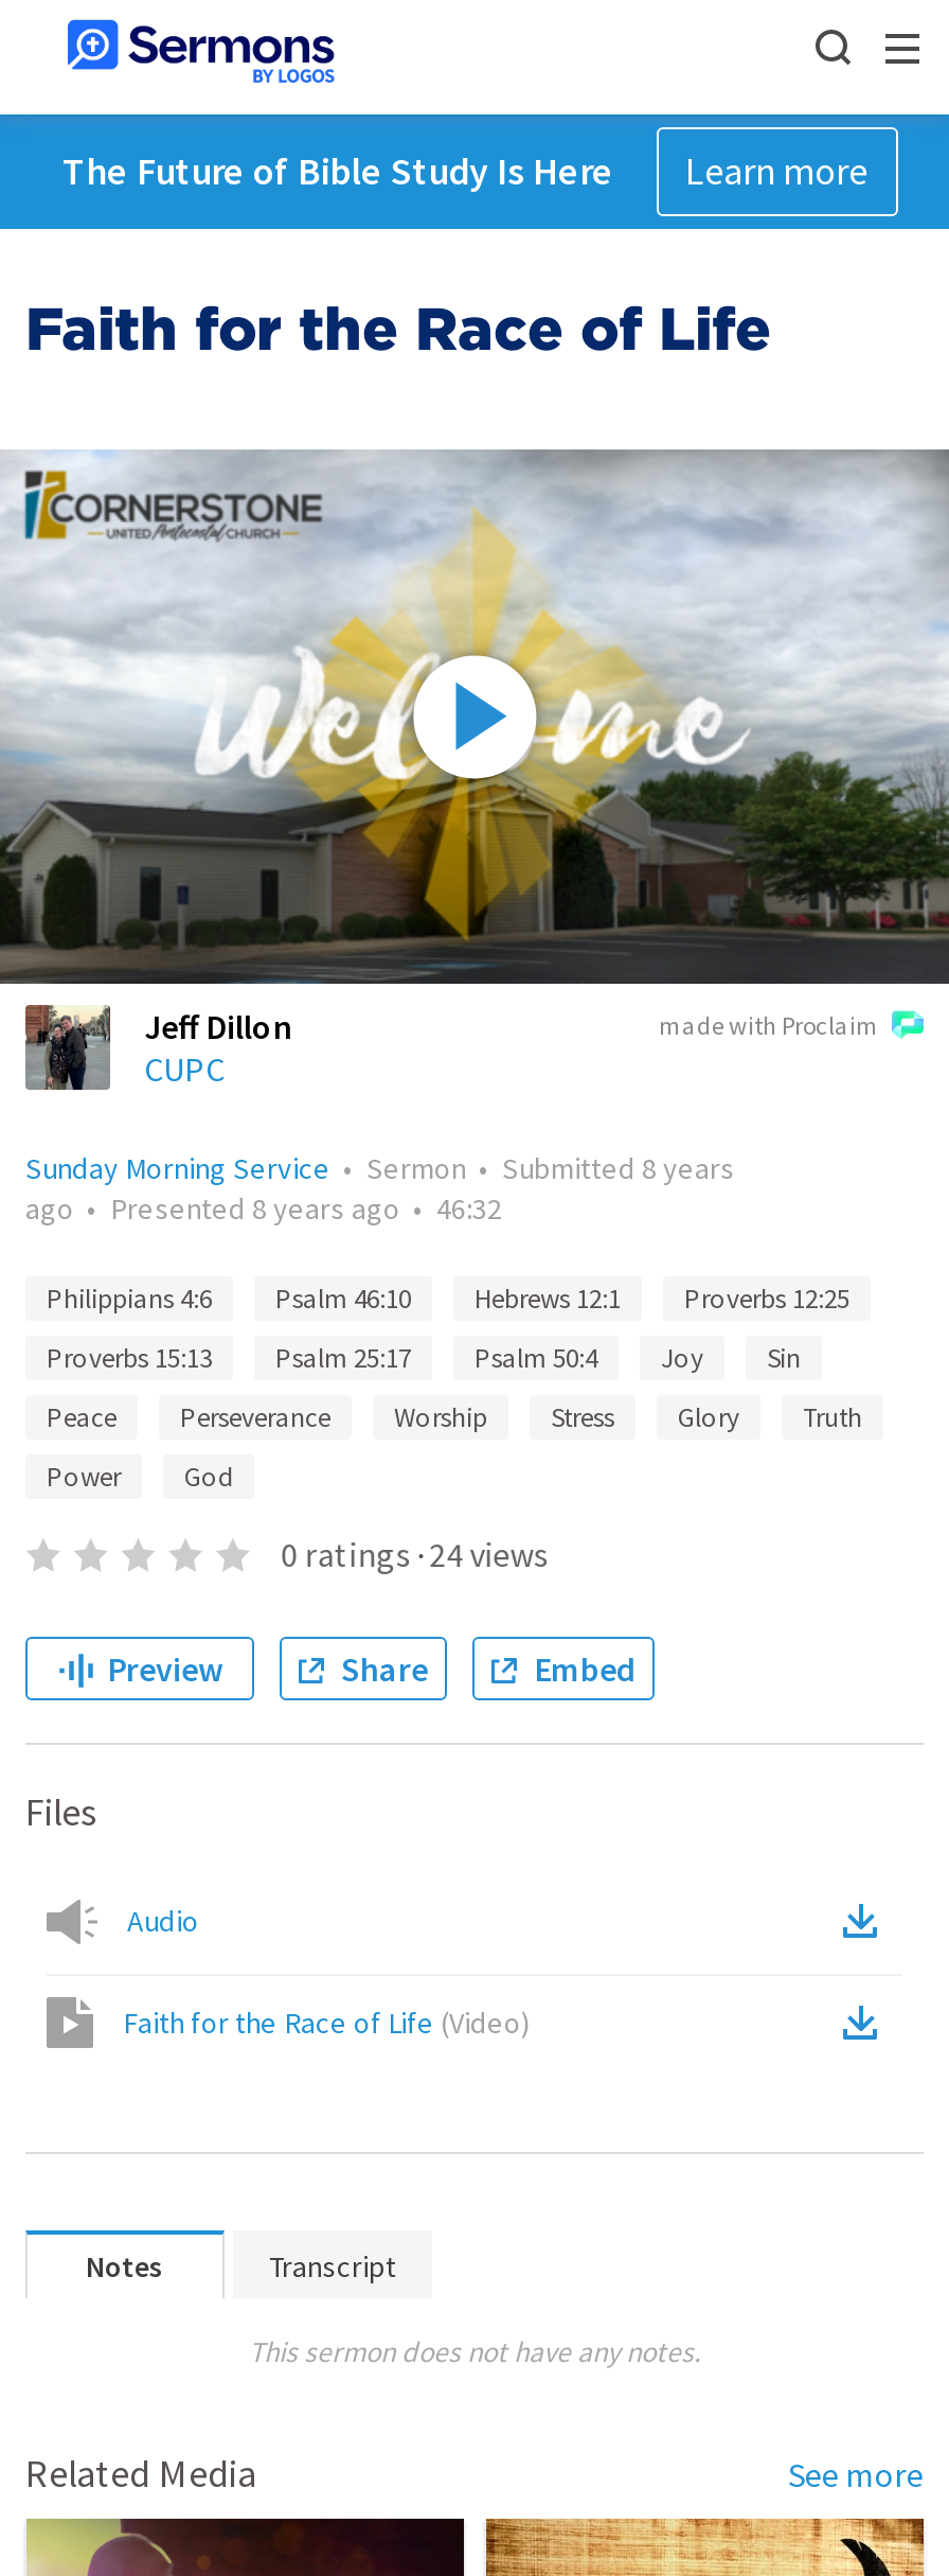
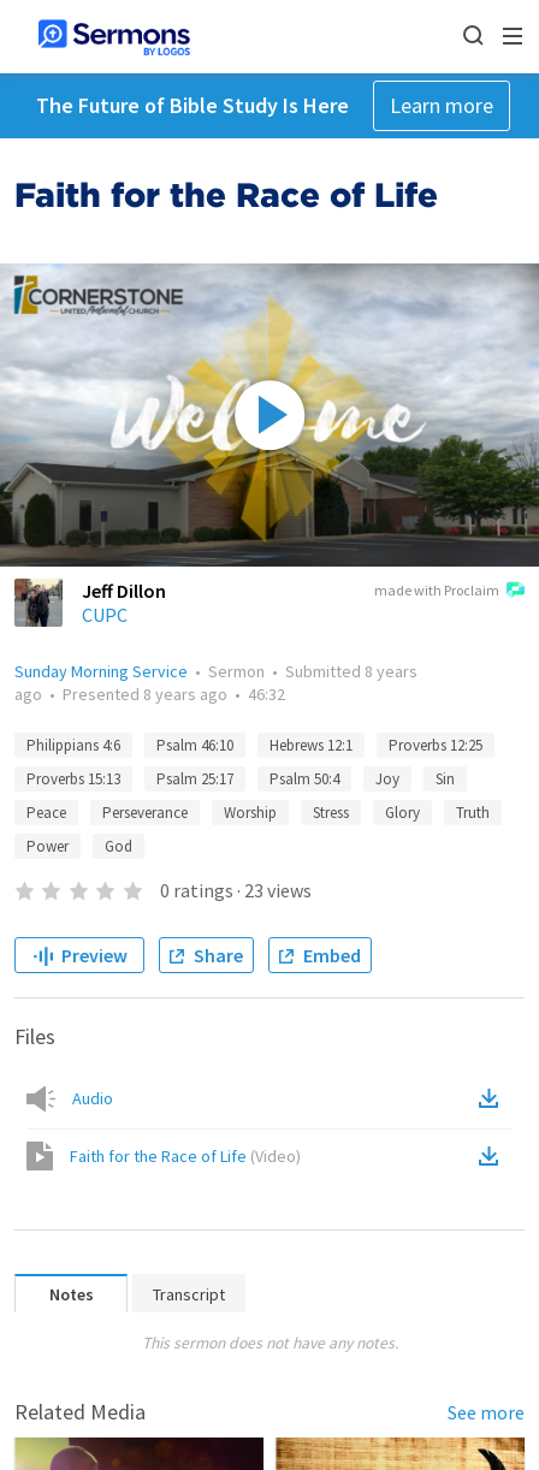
- 0 ratings · 24 views
+ 0 ratings · 23 views
